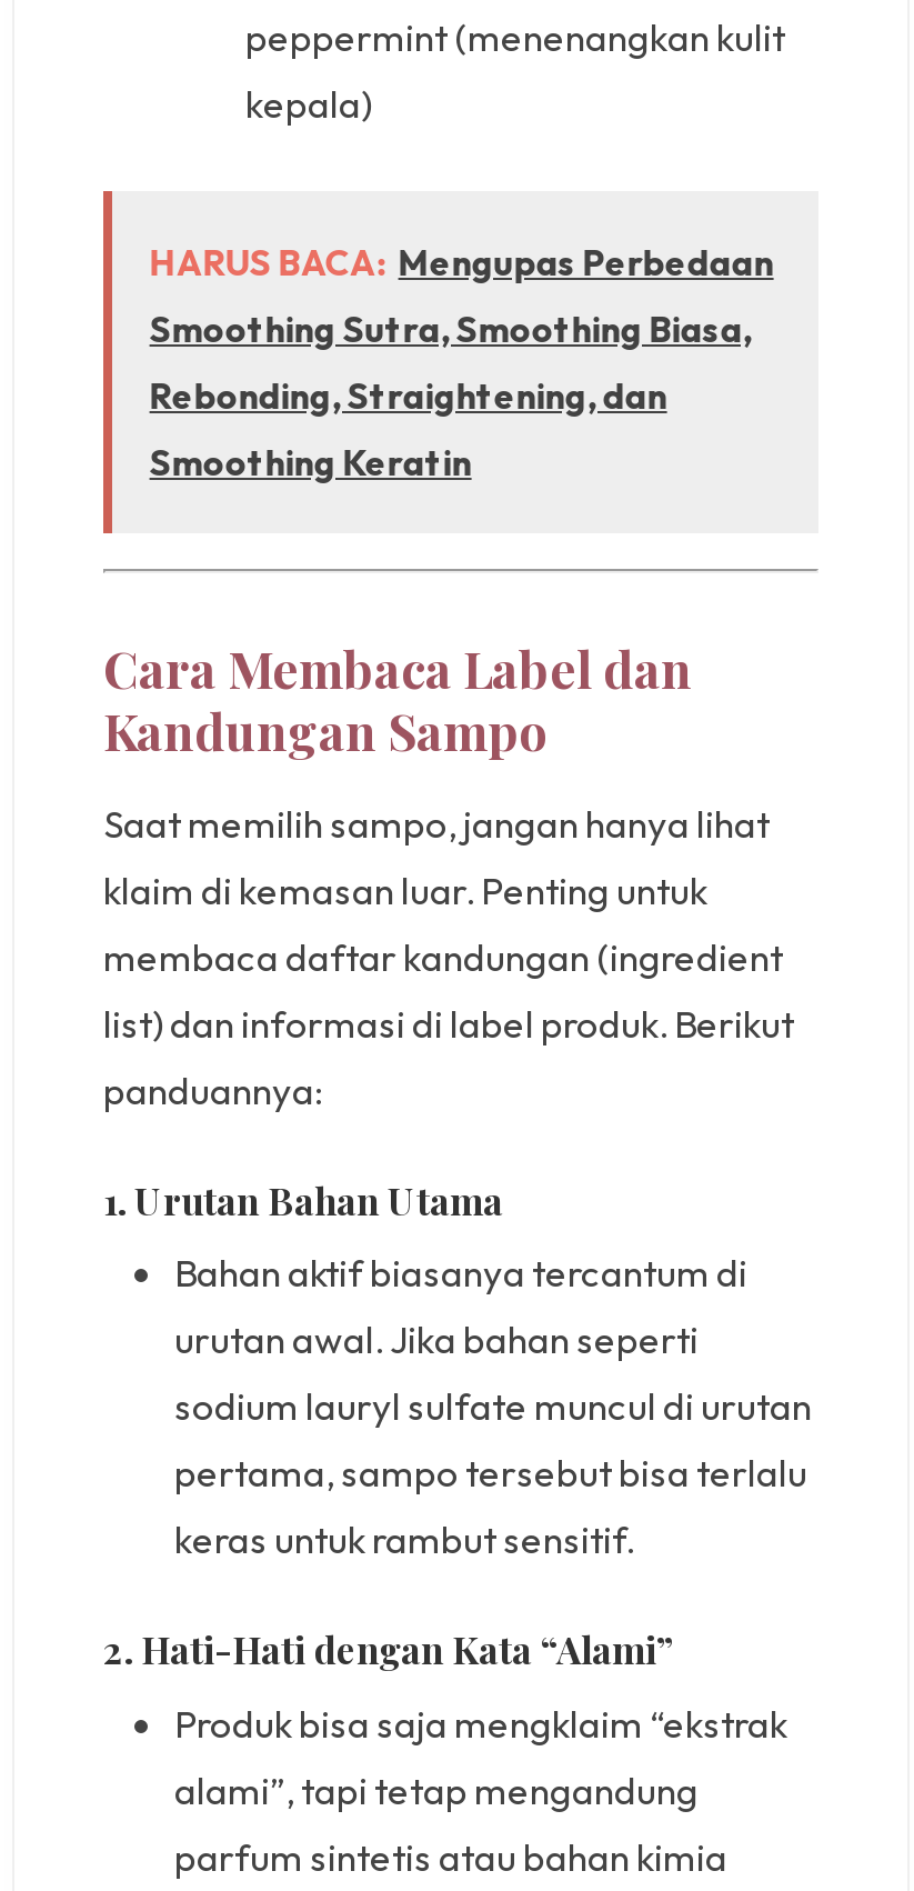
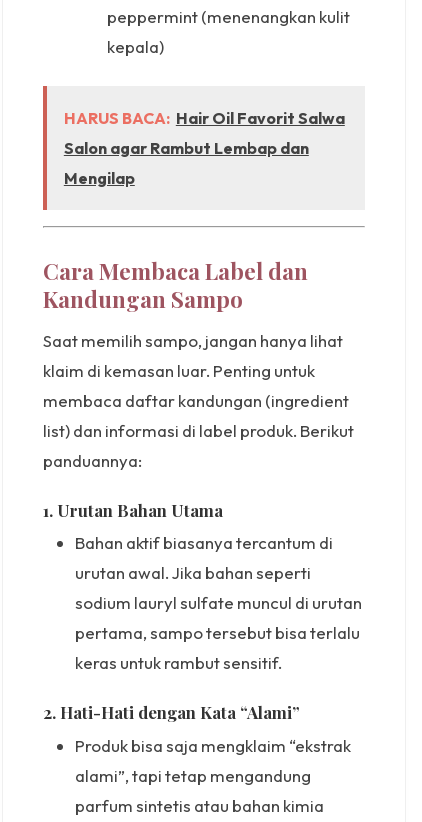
- HARUS BACA: Mengupas Perbedaan
- Smoothing Sutra, Smoothing Biasa,
- Rebonding, Straightening, dan
- Smoothing Keratin
+ HARUS BACA: Hair Oil Favorit Salwa
+ Salon agar Rambut Lembap dan
+ Mengilap
